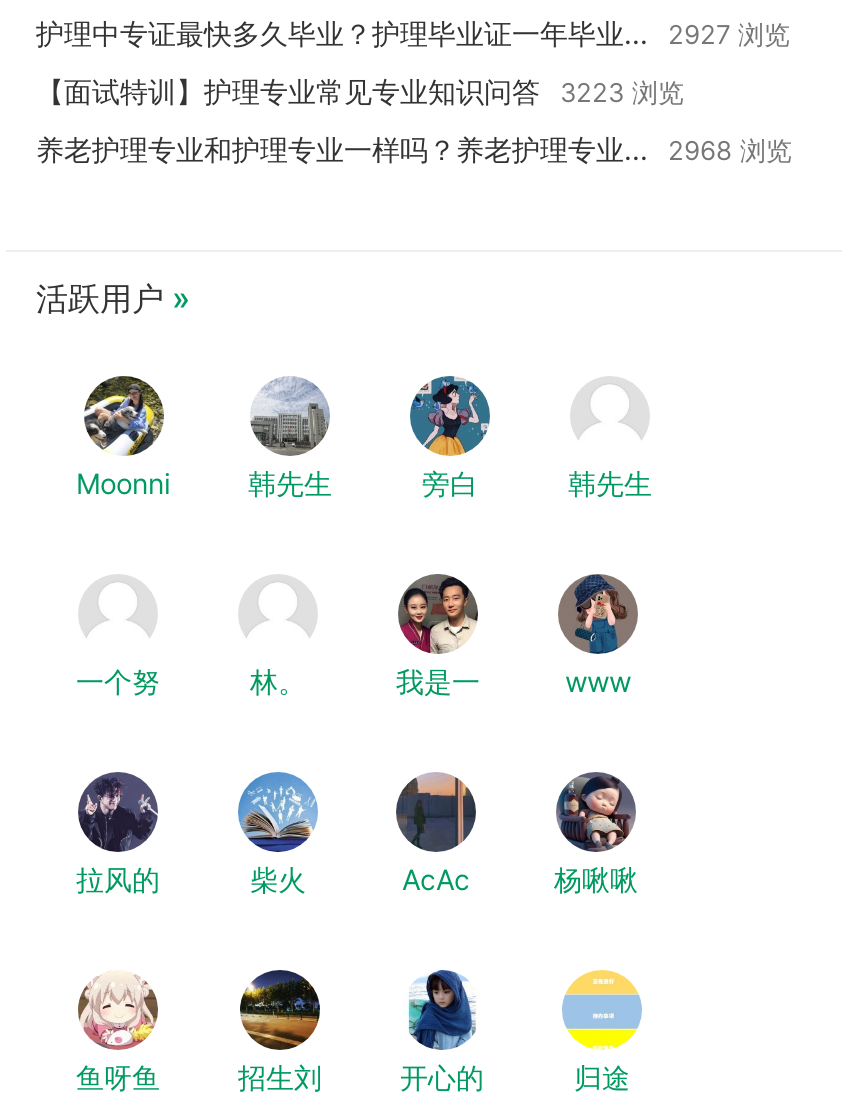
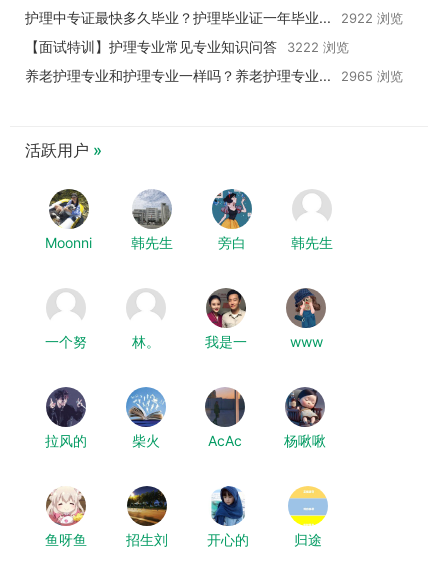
- 护理中专证最快多久毕业？护理毕业证一年毕业... 2927 浏览
+ 护理中专证最快多久毕业？护理毕业证一年毕业... 2922 浏览

- 【面试特训】护理专业常见专业知识问答 3223 浏览
+ 【面试特训】护理专业常见专业知识问答 3222 浏览

- 养老护理专业和护理专业一样吗？养老护理专业... 2968 浏览
+ 养老护理专业和护理专业一样吗？养老护理专业... 2965 浏览
